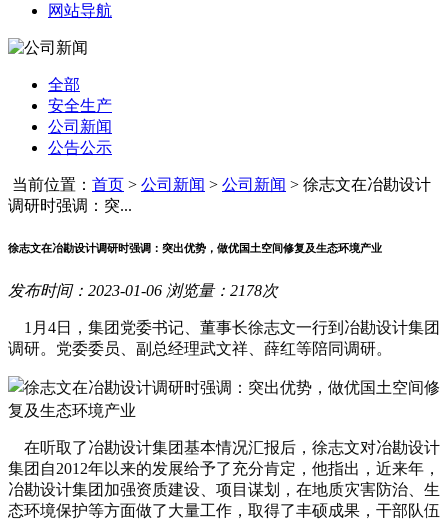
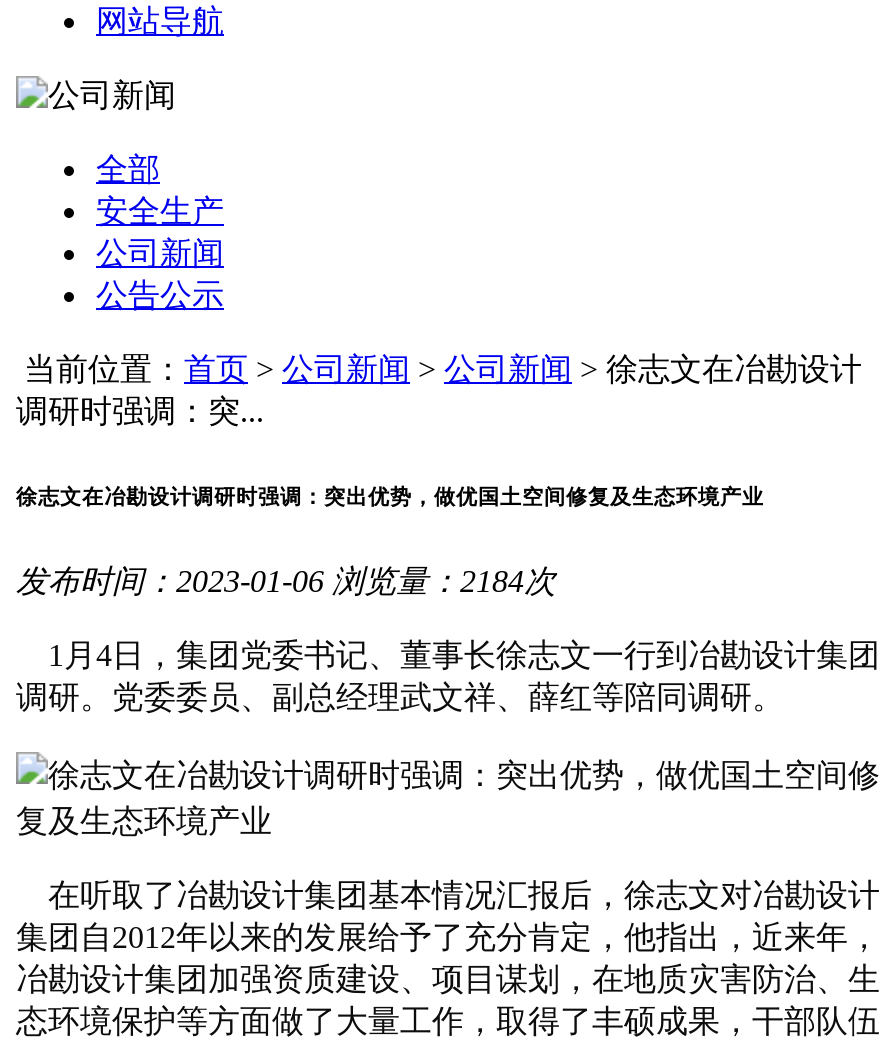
- 发布时间：2023-01-06 浏览量：2178次
+ 发布时间：2023-01-06 浏览量：2184次
